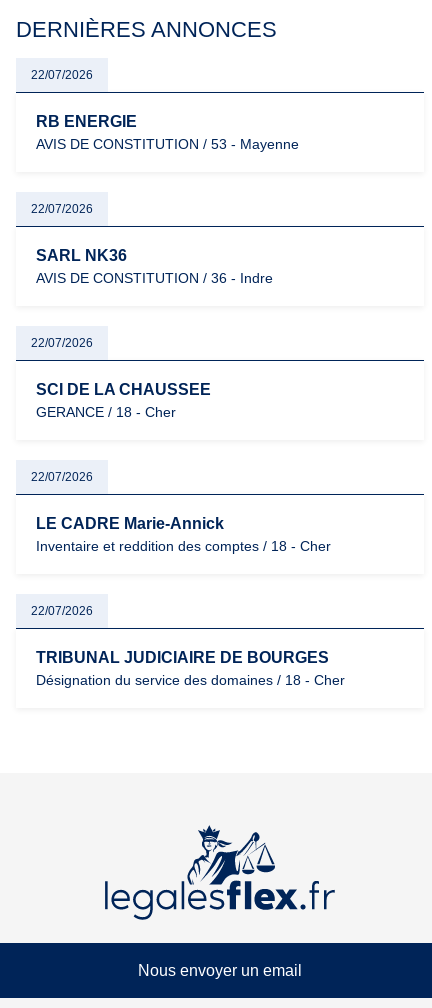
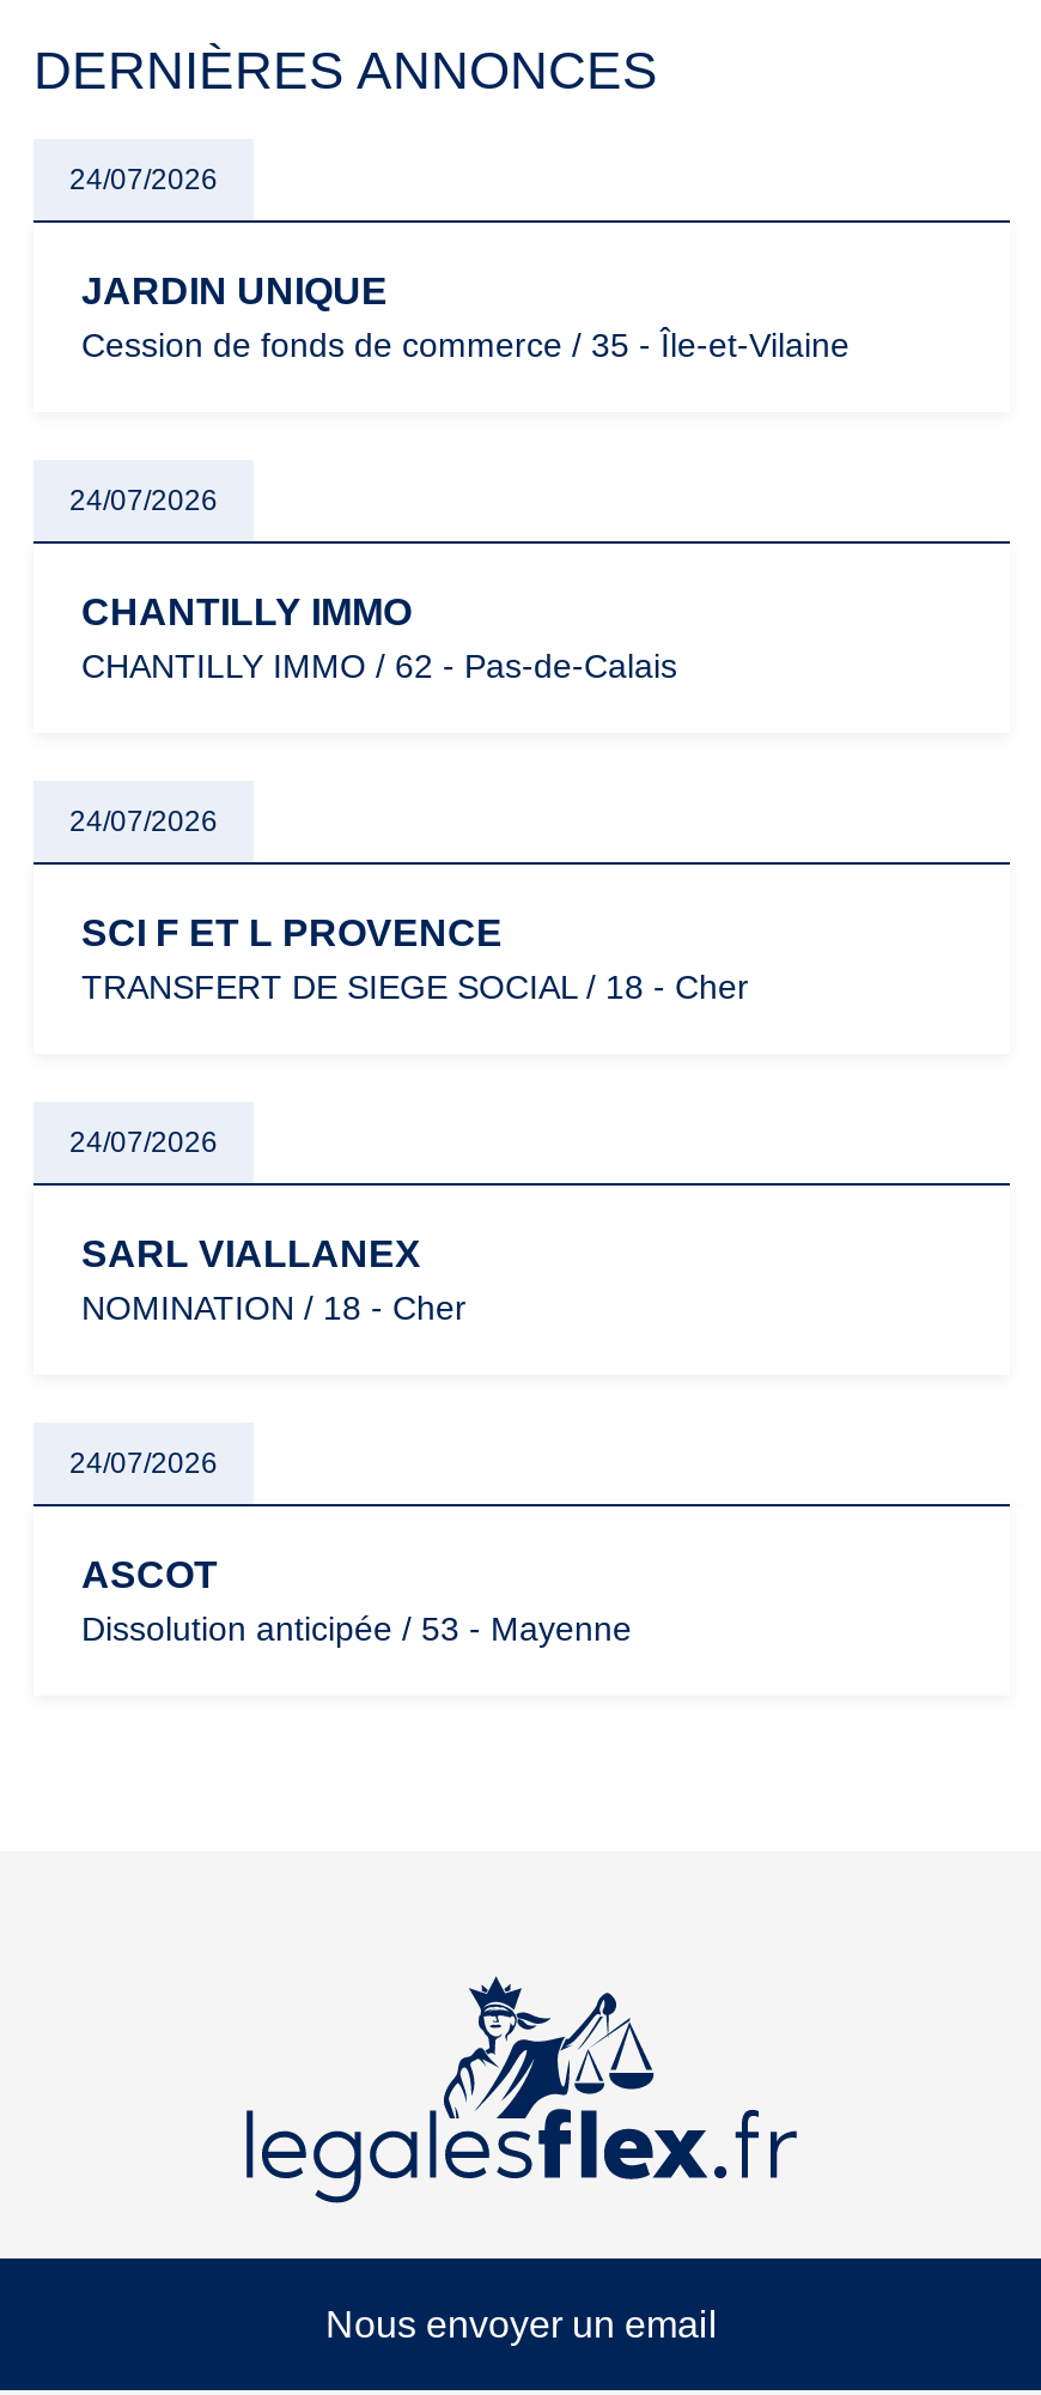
- 22/07/2026
+ 24/07/2026

- RB ENERGIE
- AVIS DE CONSTITUTION / 53 - Mayenne
+ JARDIN UNIQUE
+ Cession de fonds de commerce / 35 - Île-et-Vilaine

- 22/07/2026
+ 24/07/2026

- SARL NK36
- AVIS DE CONSTITUTION / 36 - Indre
+ CHANTILLY IMMO
+ CHANTILLY IMMO / 62 - Pas-de-Calais

- 22/07/2026
+ 24/07/2026

- SCI DE LA CHAUSSEE
- GERANCE / 18 - Cher
+ SCI F ET L PROVENCE
+ TRANSFERT DE SIEGE SOCIAL / 18 - Cher

- 22/07/2026
+ 24/07/2026

- LE CADRE Marie-Annick
- Inventaire et reddition des comptes / 18 - Cher
+ SARL VIALLANEX
+ NOMINATION / 18 - Cher

- 22/07/2026
+ 24/07/2026

- TRIBUNAL JUDICIAIRE DE BOURGES
- Désignation du service des domaines / 18 - Cher
+ ASCOT
+ Dissolution anticipée / 53 - Mayenne
